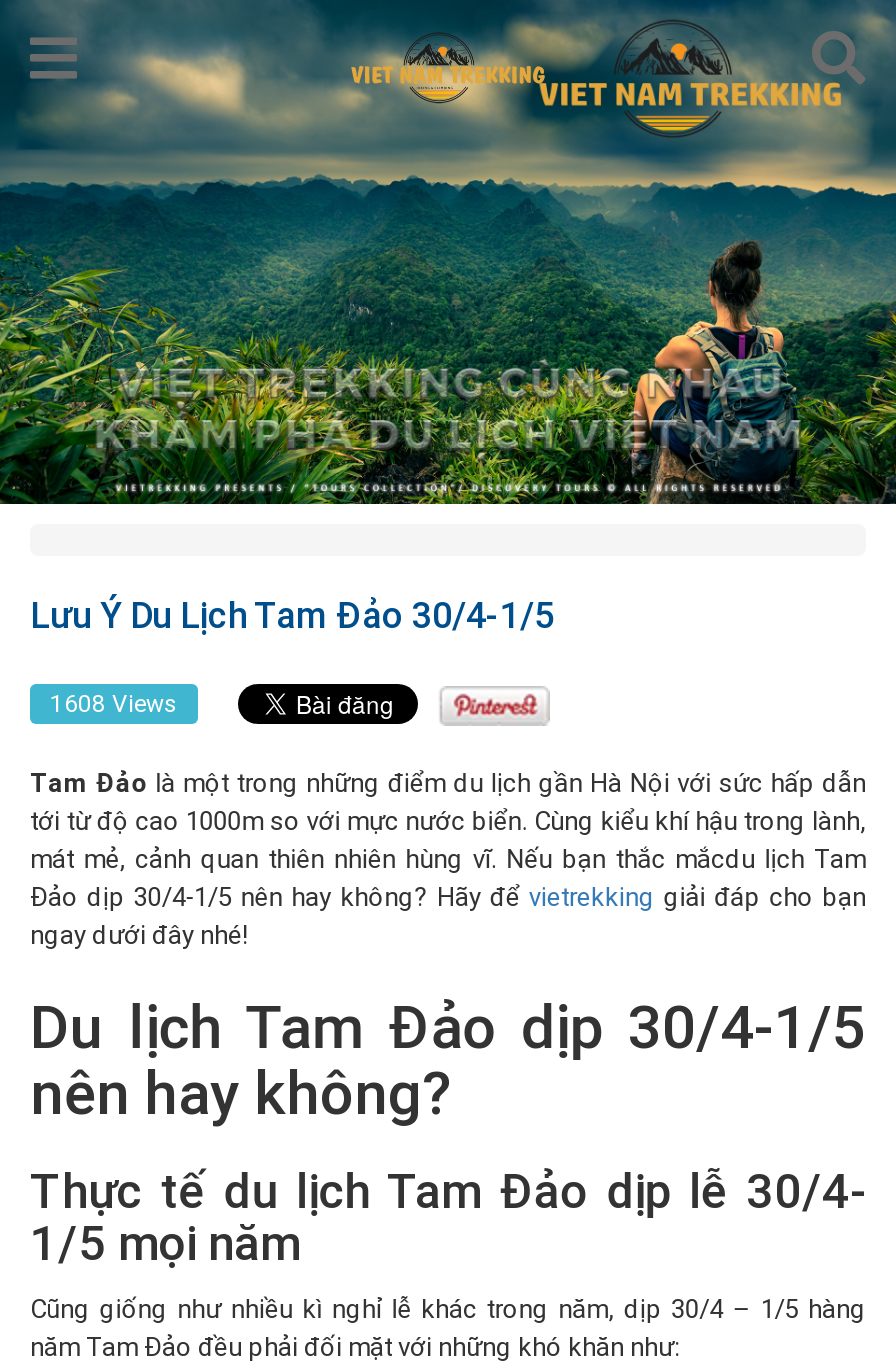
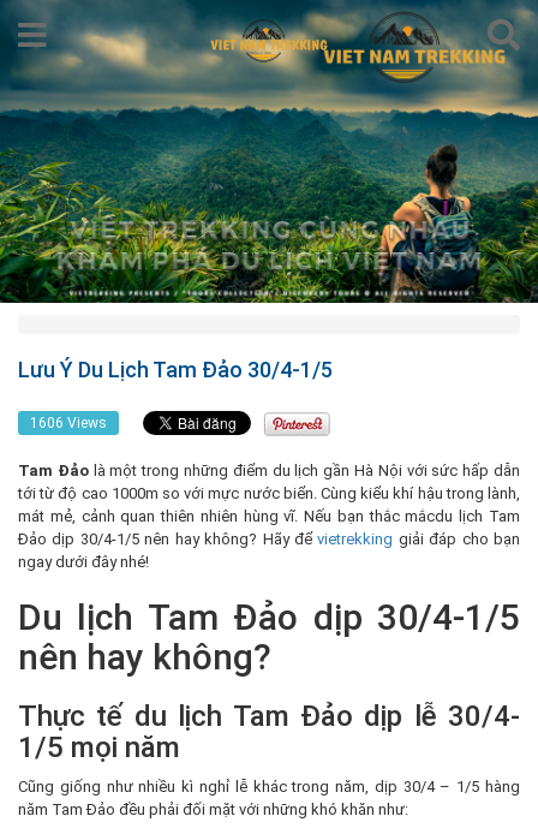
- 1608 Views
+ 1606 Views
